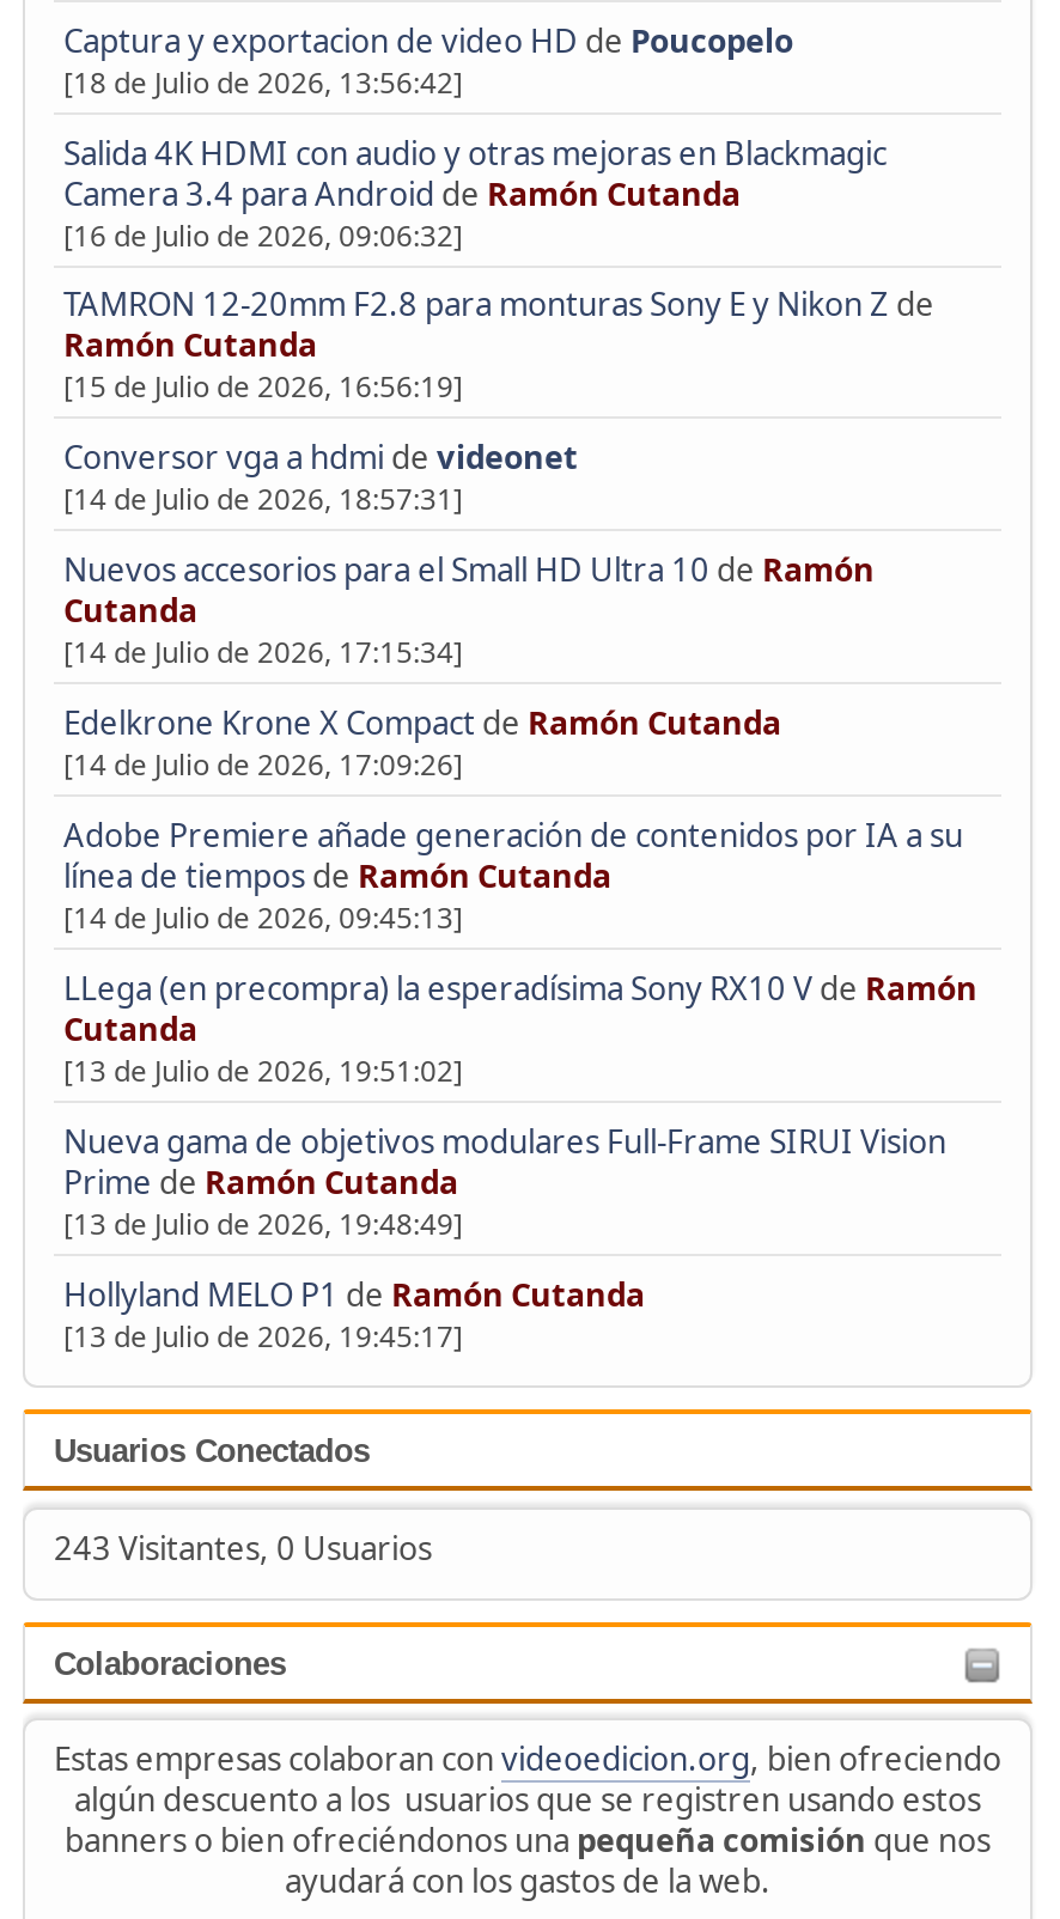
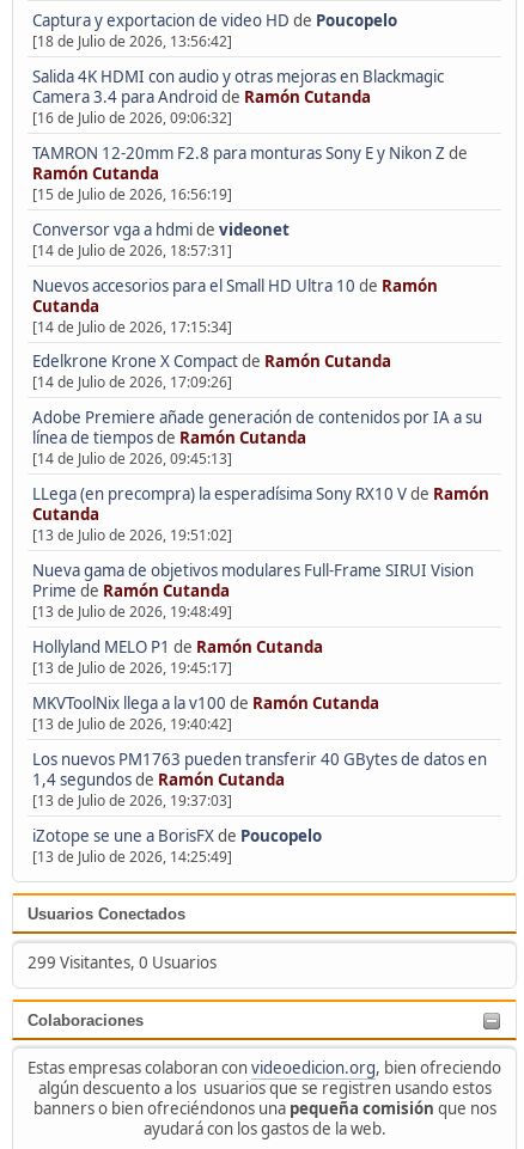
+ MKVToolNix llega a la v100 de Ramón Cutanda
+ [13 de Julio de 2026, 19:40:42]
+ Los nuevos PM1763 pueden transferir 40 GBytes de datos en
+ 1,4 segundos de Ramón Cutanda
+ [13 de Julio de 2026, 19:37:03]
+ iZotope se une a BorisFX de Poucopelo
+ [13 de Julio de 2026, 14:25:49]

- 243 Visitantes, 0 Usuarios
+ 299 Visitantes, 0 Usuarios
